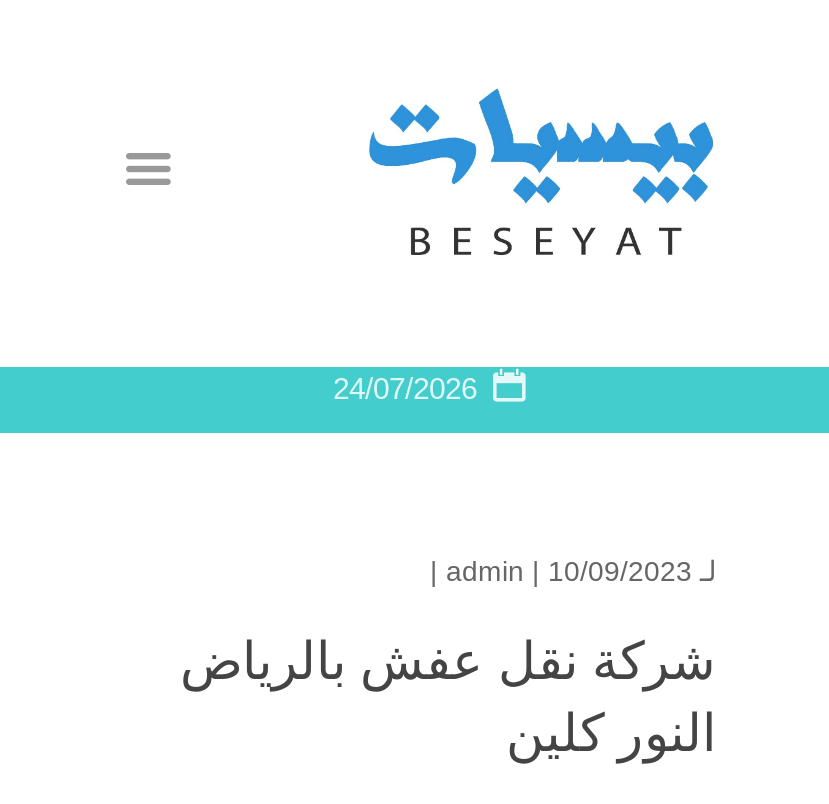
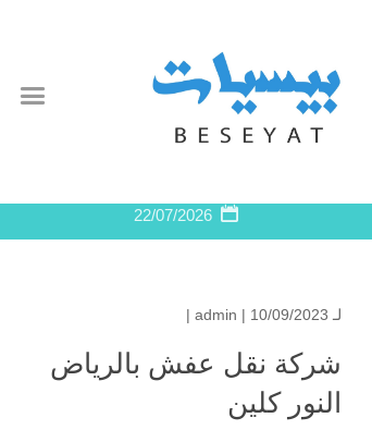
- 24/07/2026
+ 22/07/2026
